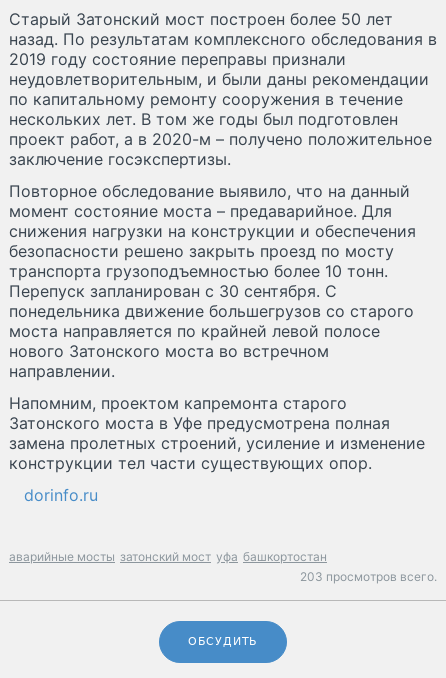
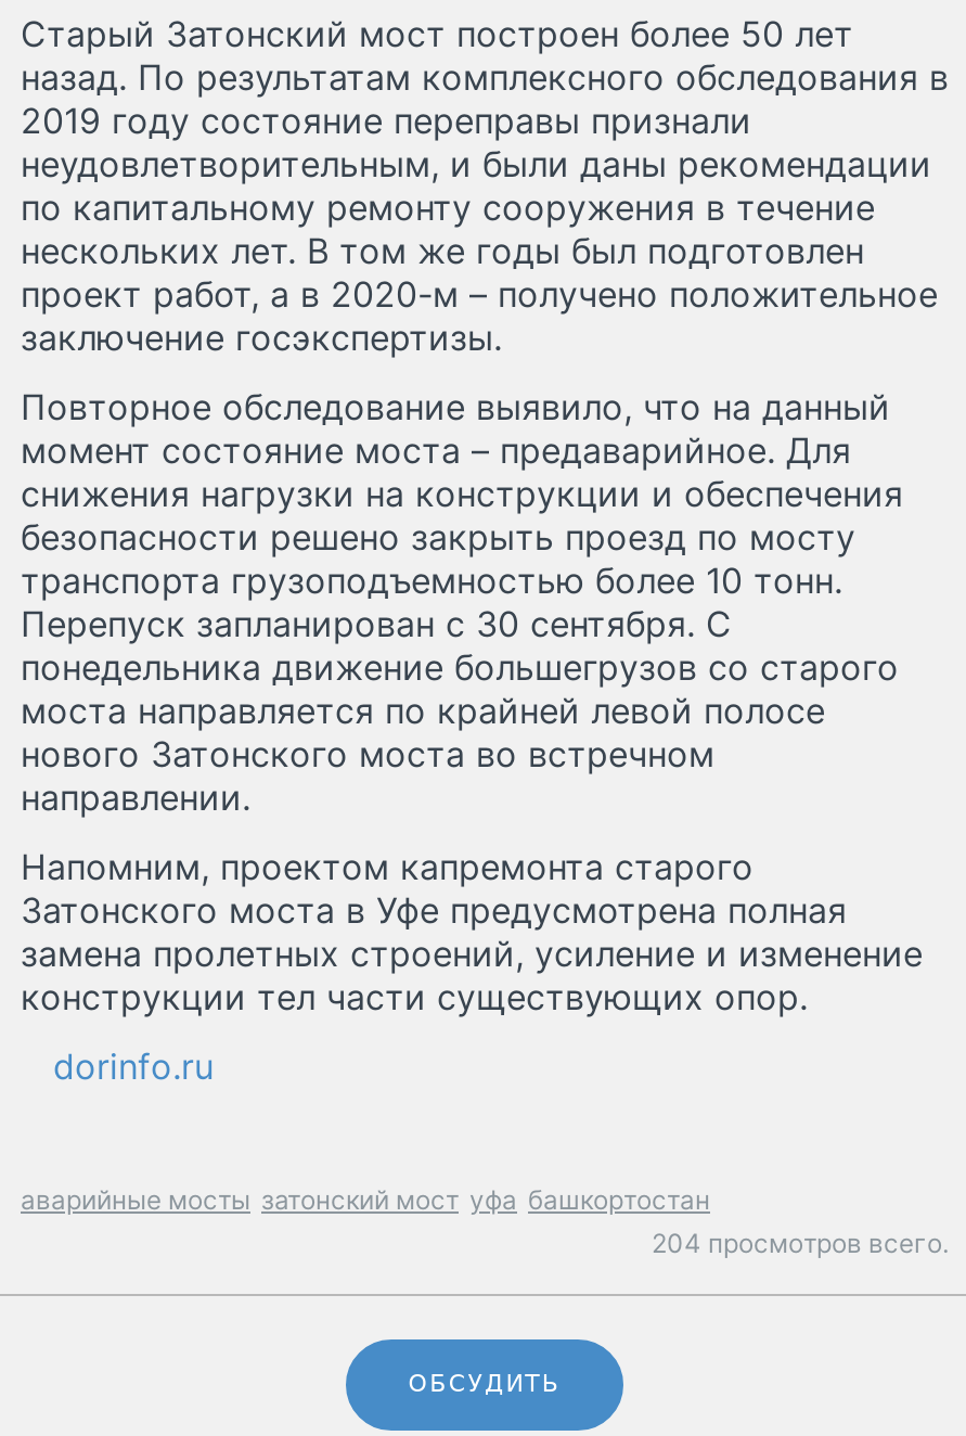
- 203 просмотров всего.
+ 204 просмотров всего.
